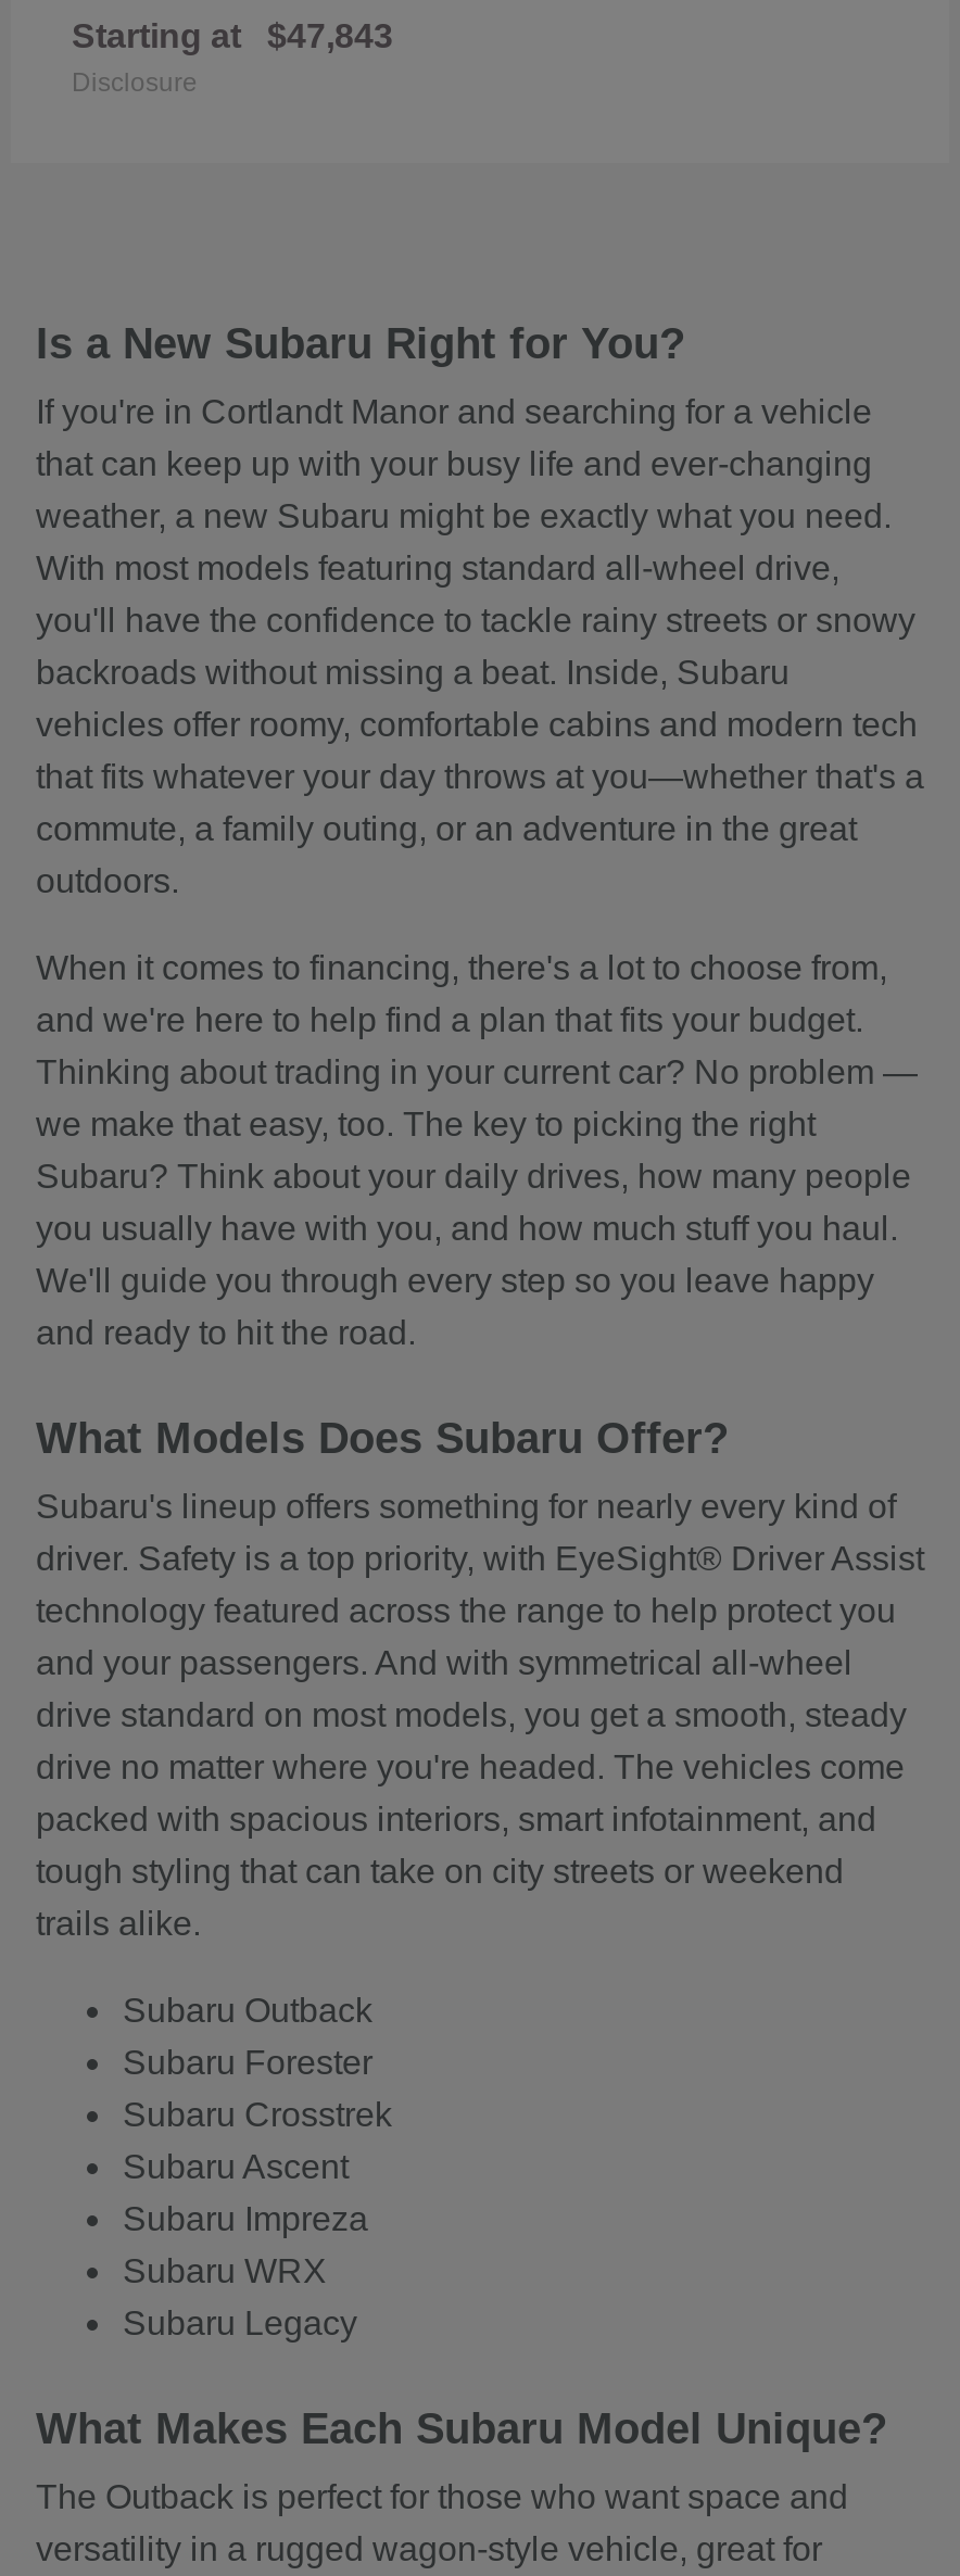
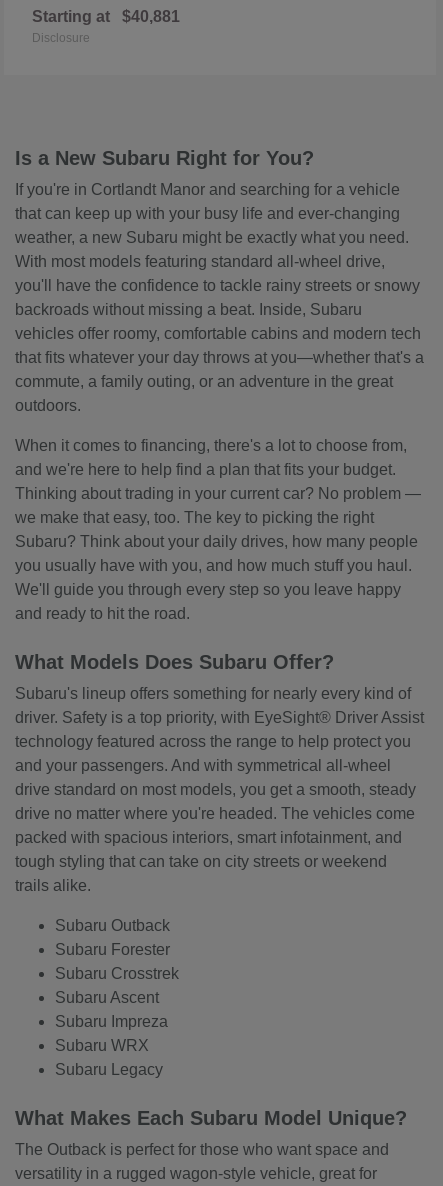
- Starting at $47,843
+ Starting at $40,881
